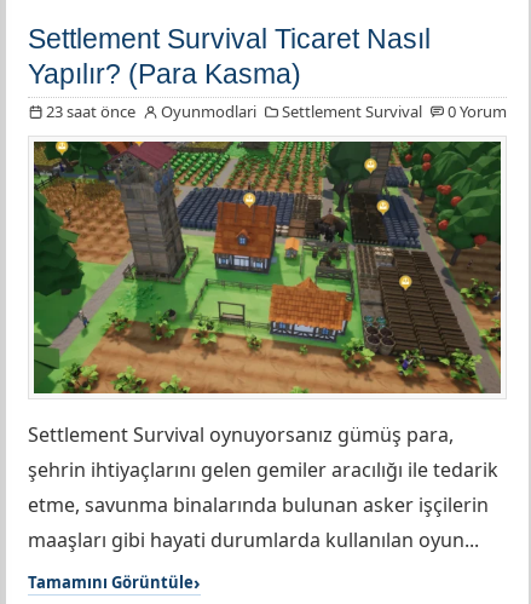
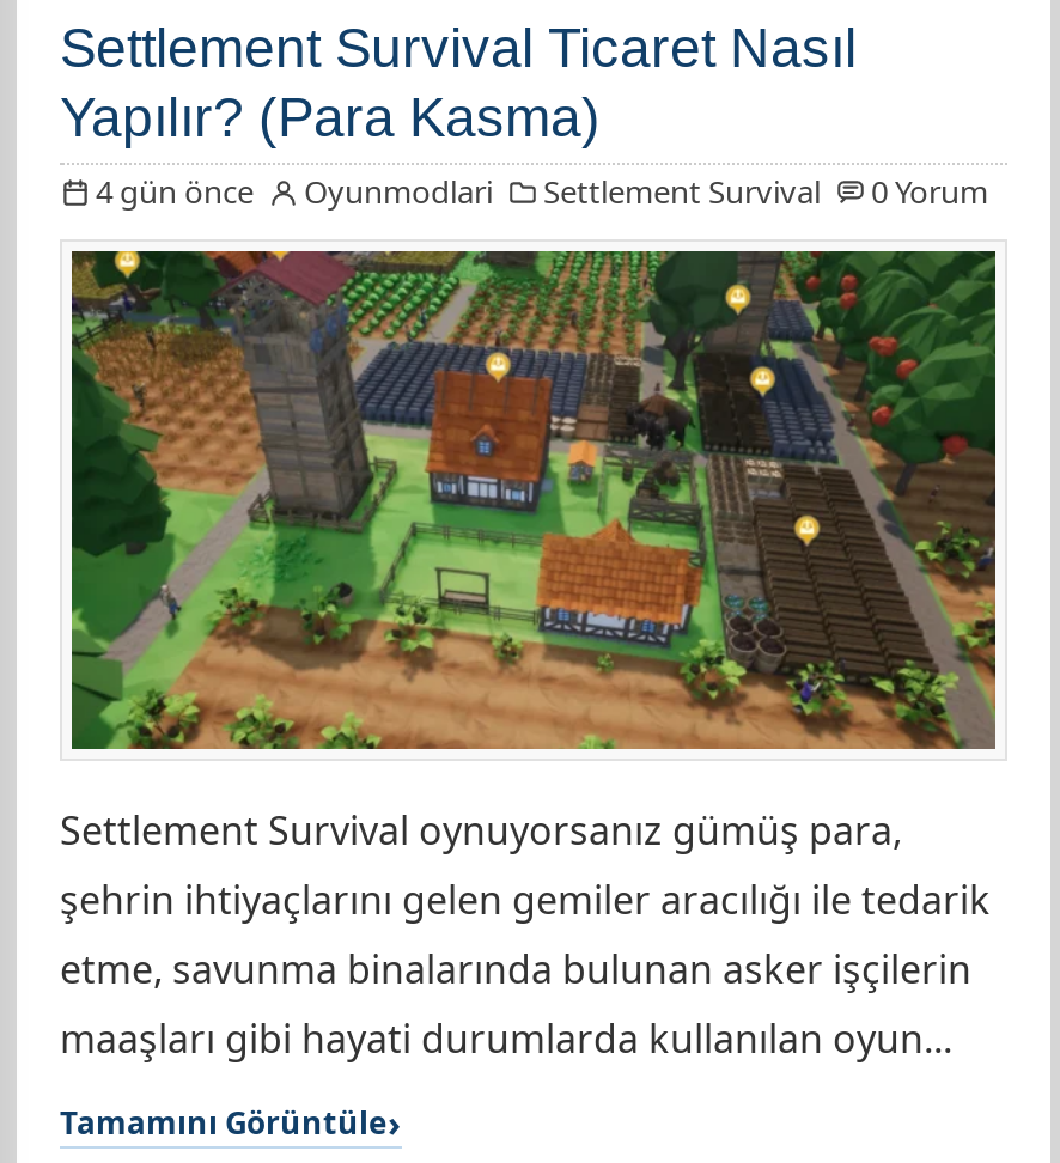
- 23 saat önce Oyunmodlari Settlement Survival 0 Yorum
+ 4 gün önce Oyunmodlari Settlement Survival 0 Yorum
